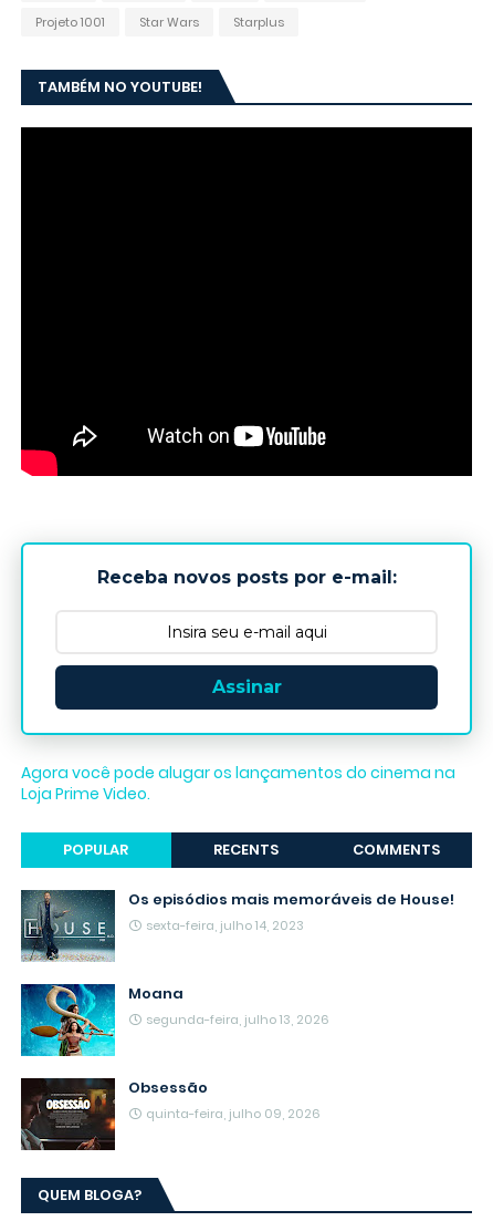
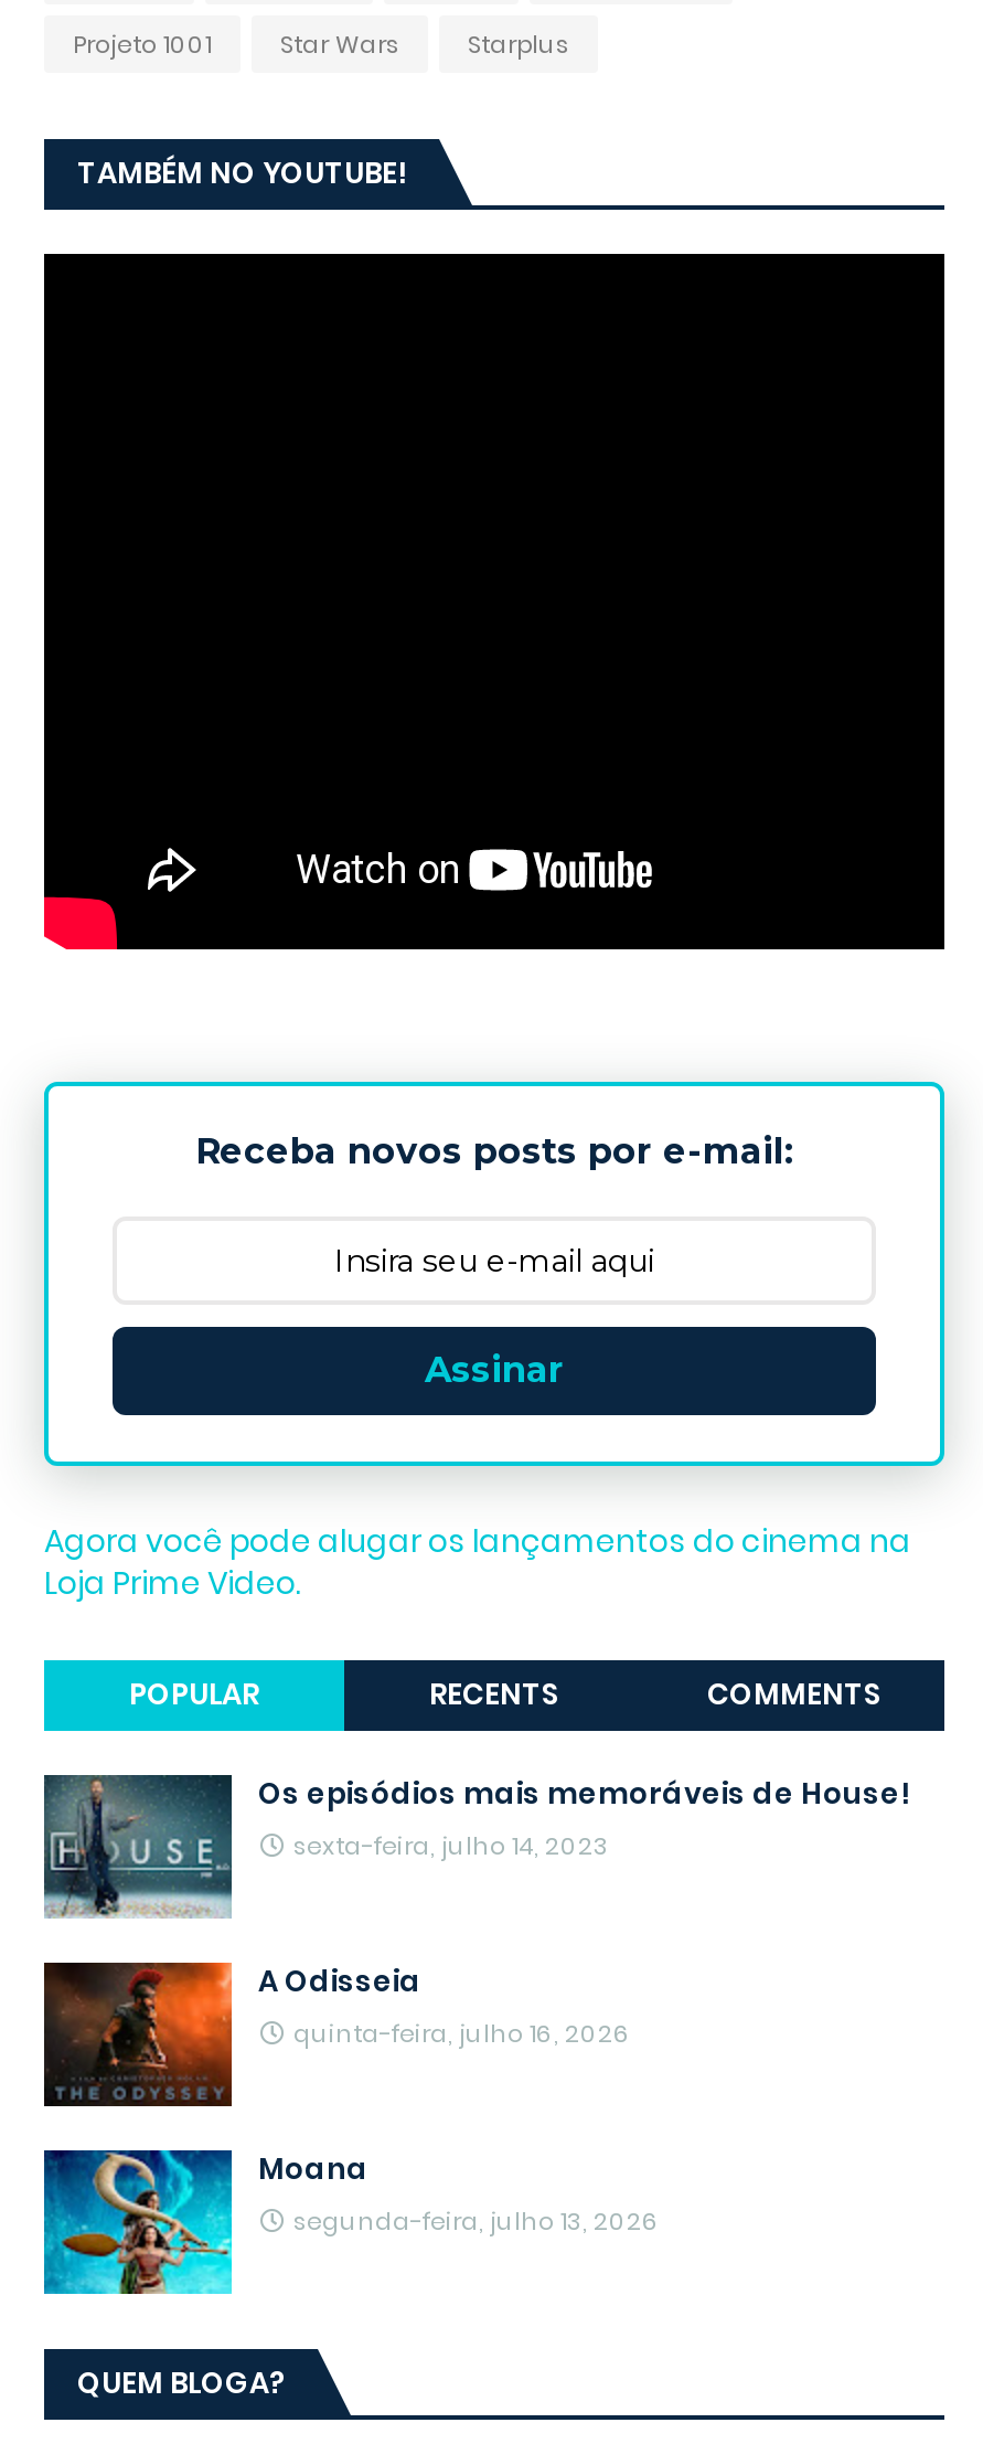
+ [image]
+ A Odisseia
+ quinta-feira, julho 16, 2026

moved down: [image] | Moana | segunda-feira, julho 13, 2026

- [image]
- Obsessão
- quinta-feira, julho 09, 2026
